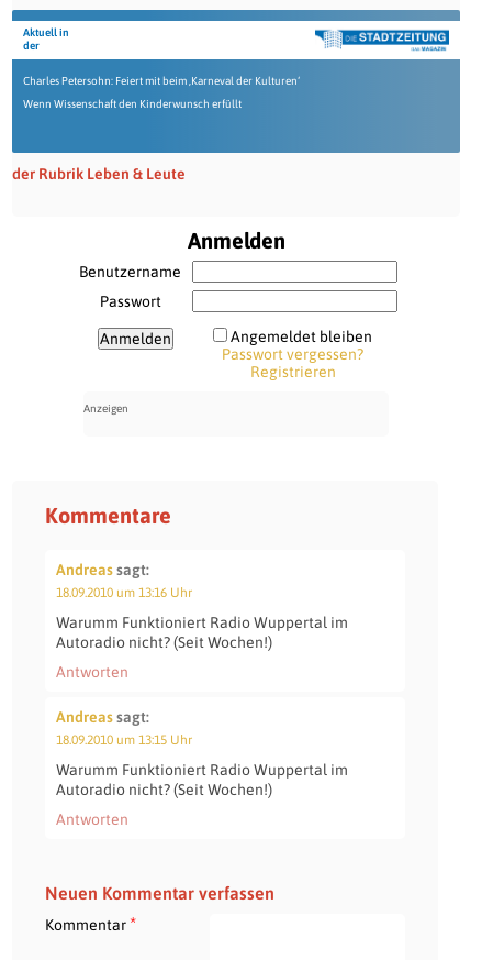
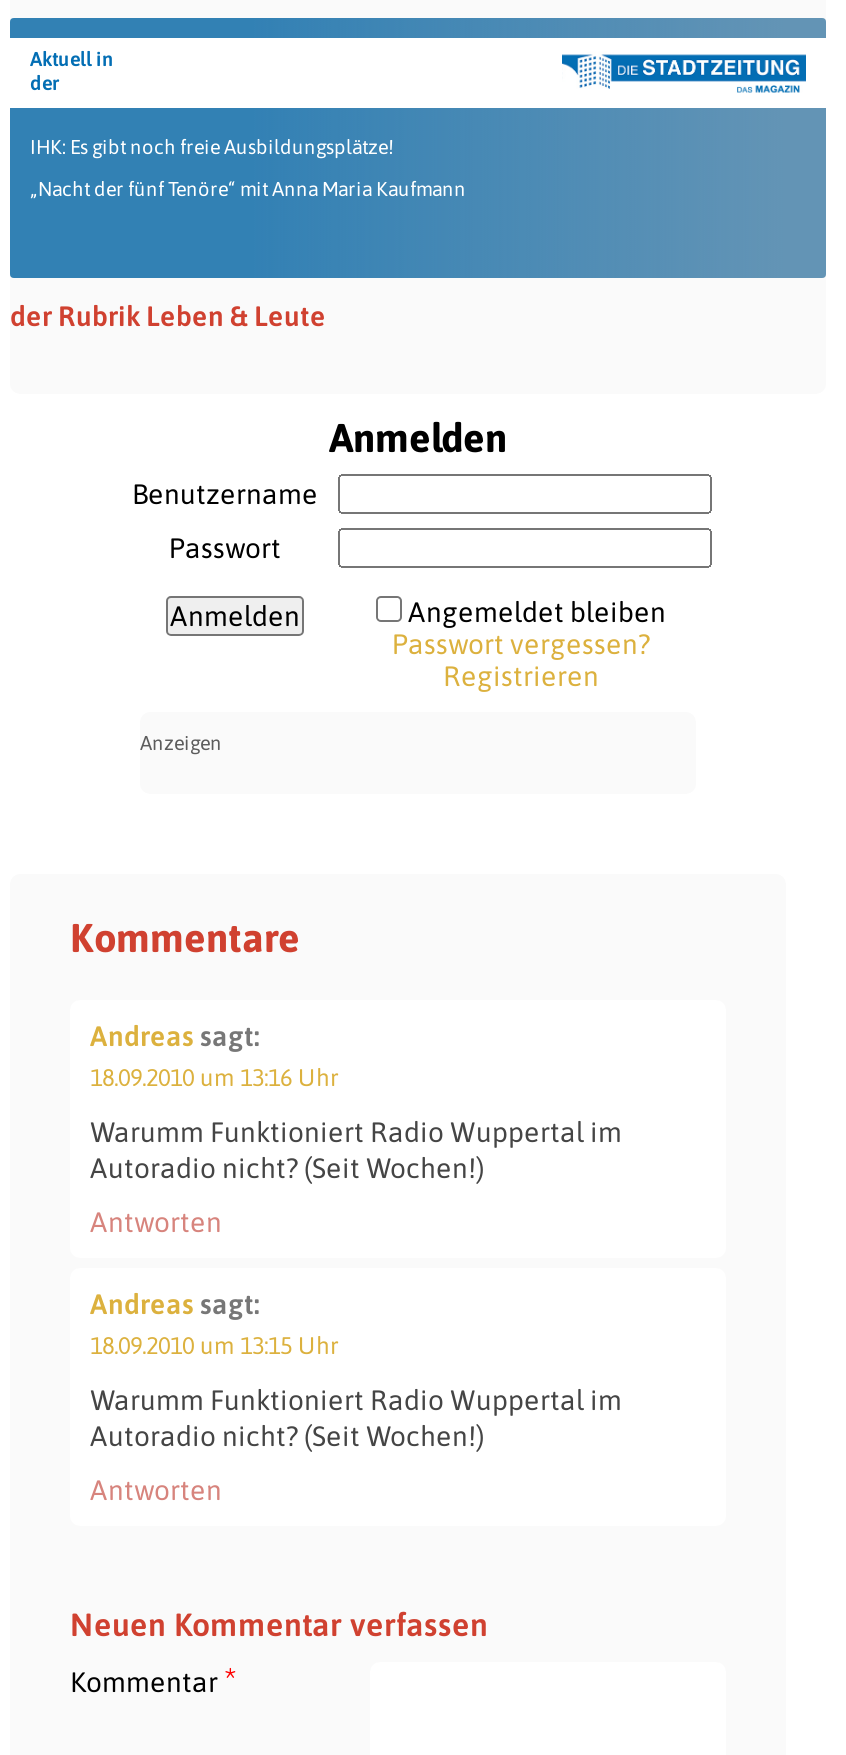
- Charles Petersohn: Feiert mit beim ‚Karneval der Kulturen‘
+ IHK: Es gibt noch freie Ausbildungsplätze!

- Wenn Wissenschaft den Kinderwunsch erfüllt
+ „Nacht der fünf Tenöre“ mit Anna Maria Kaufmann
